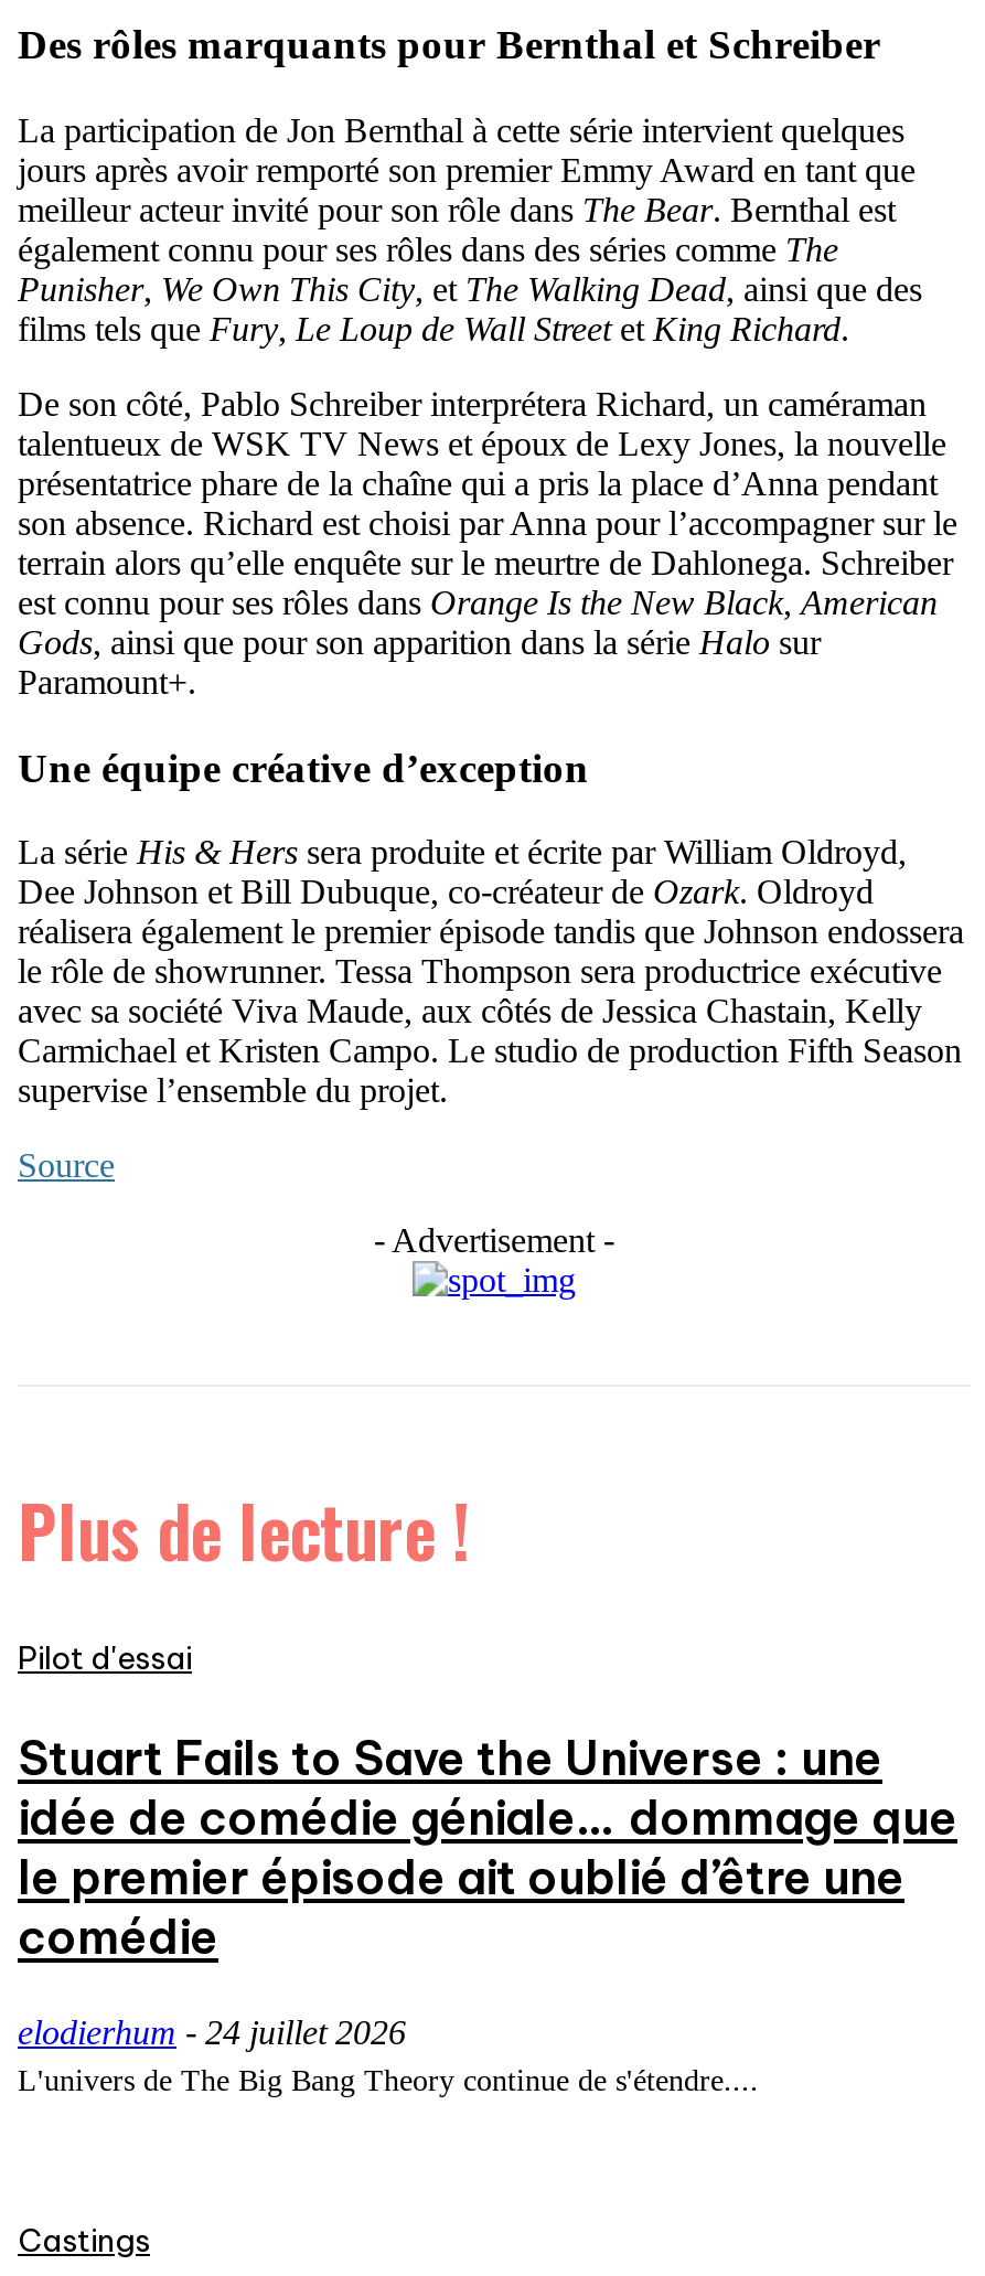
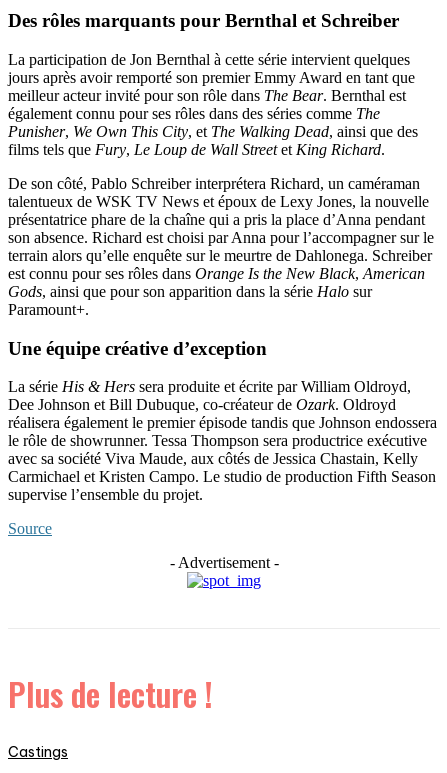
- Pilot d'essai
- Stuart Fails to Save the Universe : une
- idée de comédie géniale… dommage que
- le premier épisode ait oublié d’être une
- comédie
- elodierhum - 24 juillet 2026
- L'univers de The Big Bang Theory continue de s'étendre....
